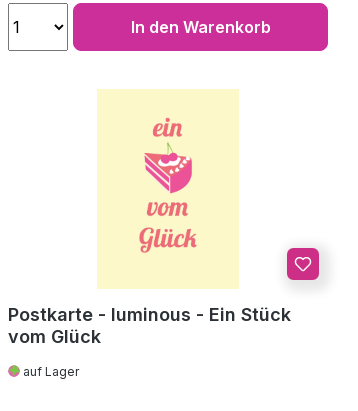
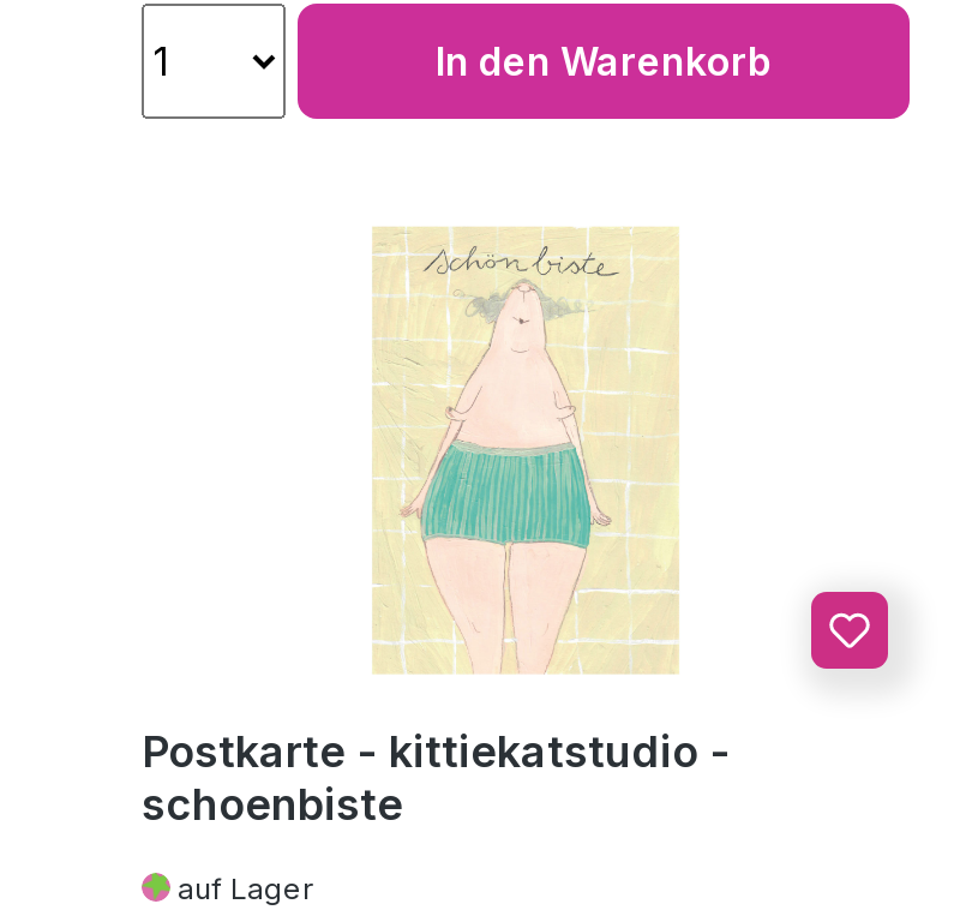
- [image]
- Postkarte - luminous - Ein Stück
- vom Glück
+ [image]
+ Postkarte - kittiekatstudio -
+ schoenbiste
